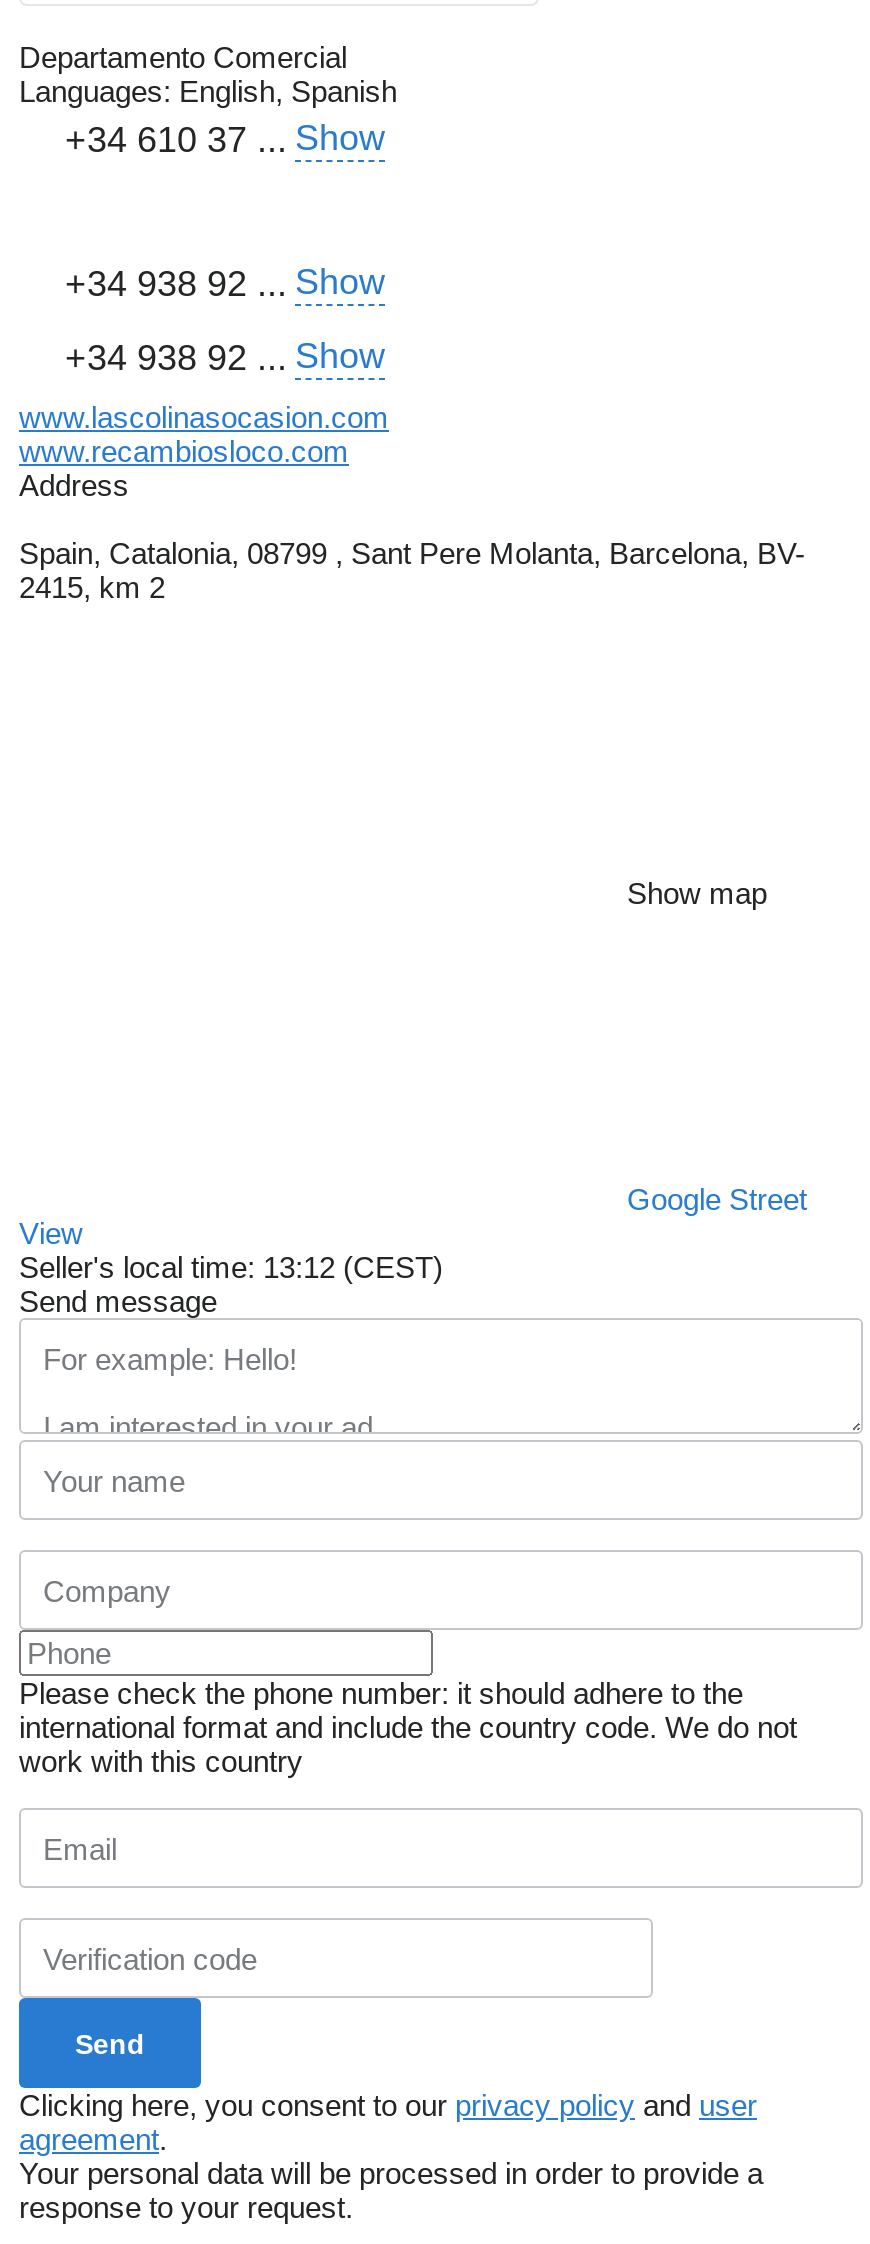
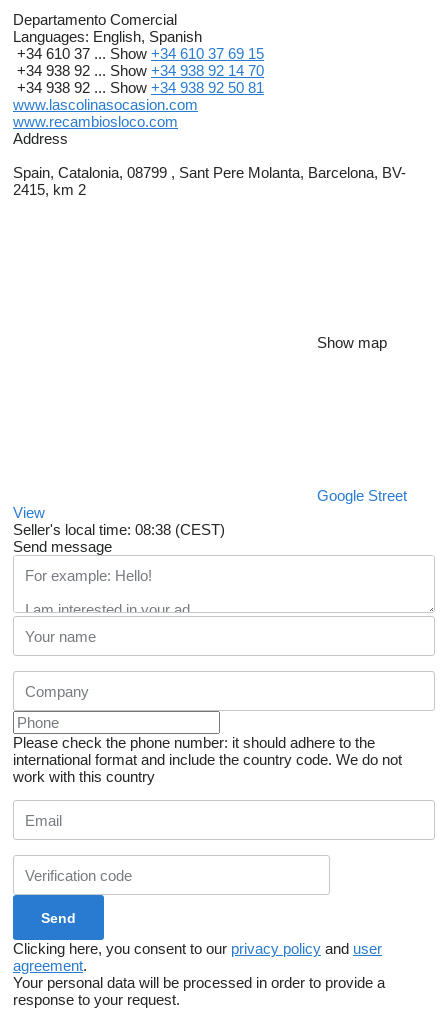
- +34 610 37 ... Show
- +34 938 92 ... Show
- +34 938 92 ... Show
+ +34 610 37 ... Show +34 610 37 69 15
+ +34 938 92 ... Show +34 938 92 14 70
+ +34 938 92 ... Show +34 938 92 50 81

- Seller's local time: 13:12 (CEST)
+ Seller's local time: 08:38 (CEST)
